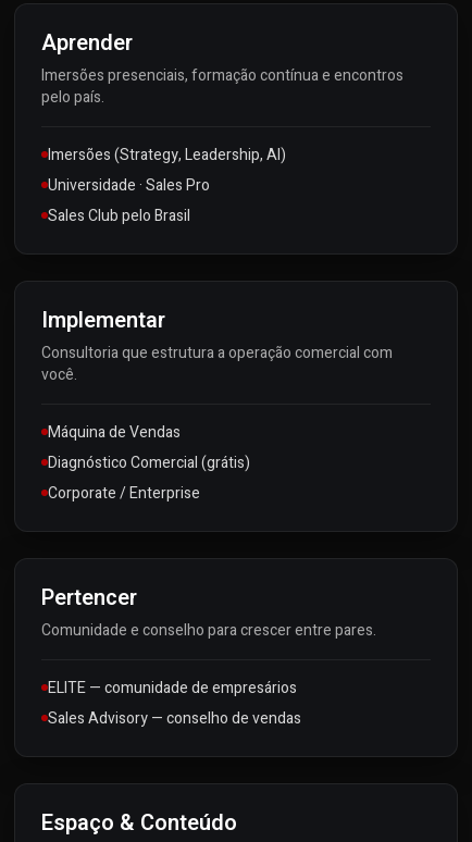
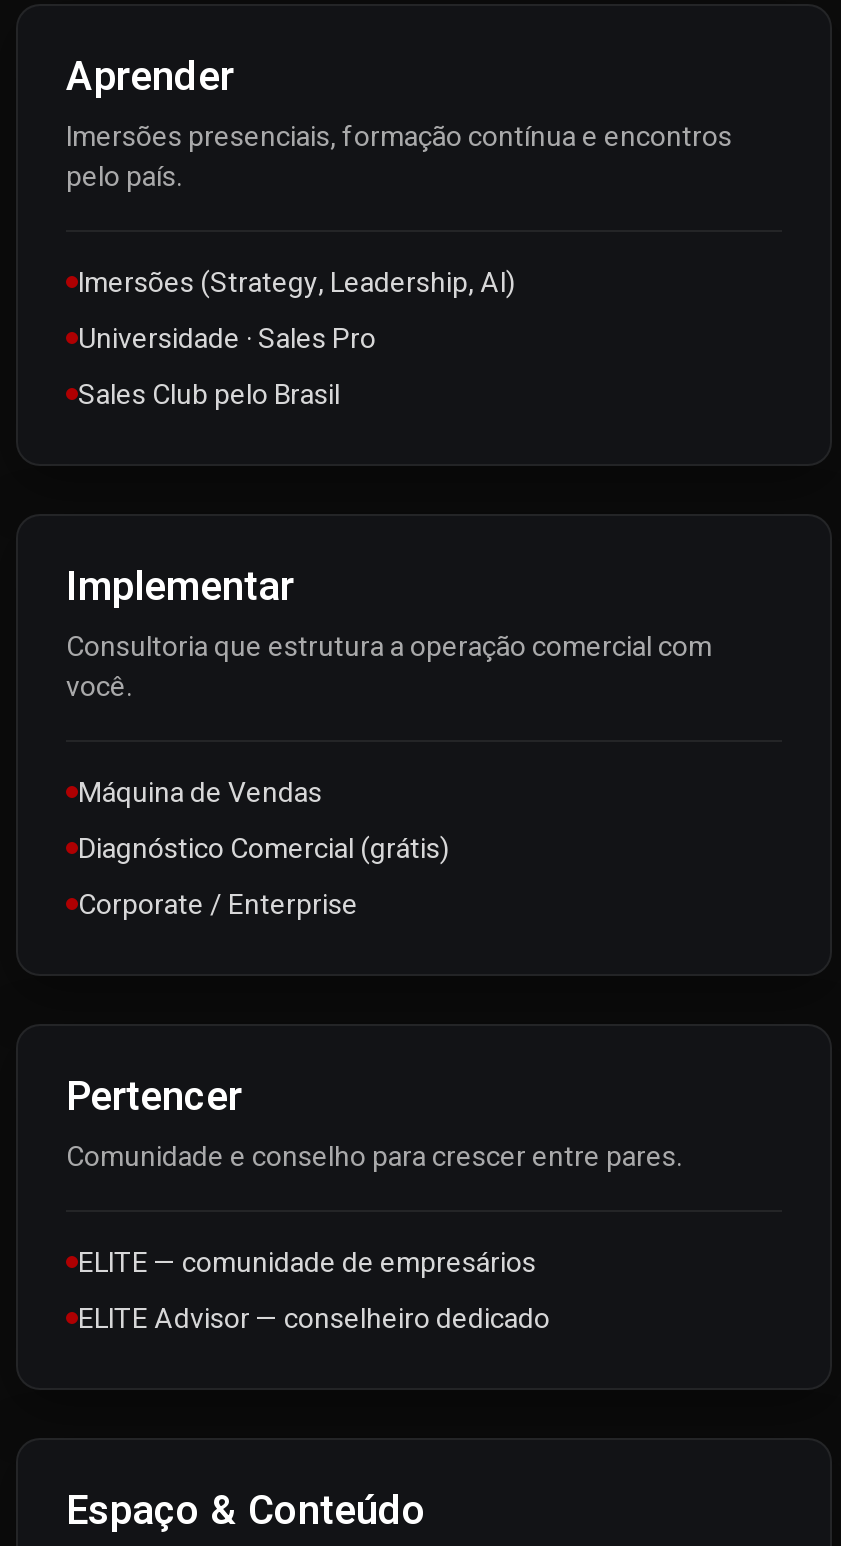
- Sales Advisory — conselho de vendas
+ ELITE Advisor — conselheiro dedicado
